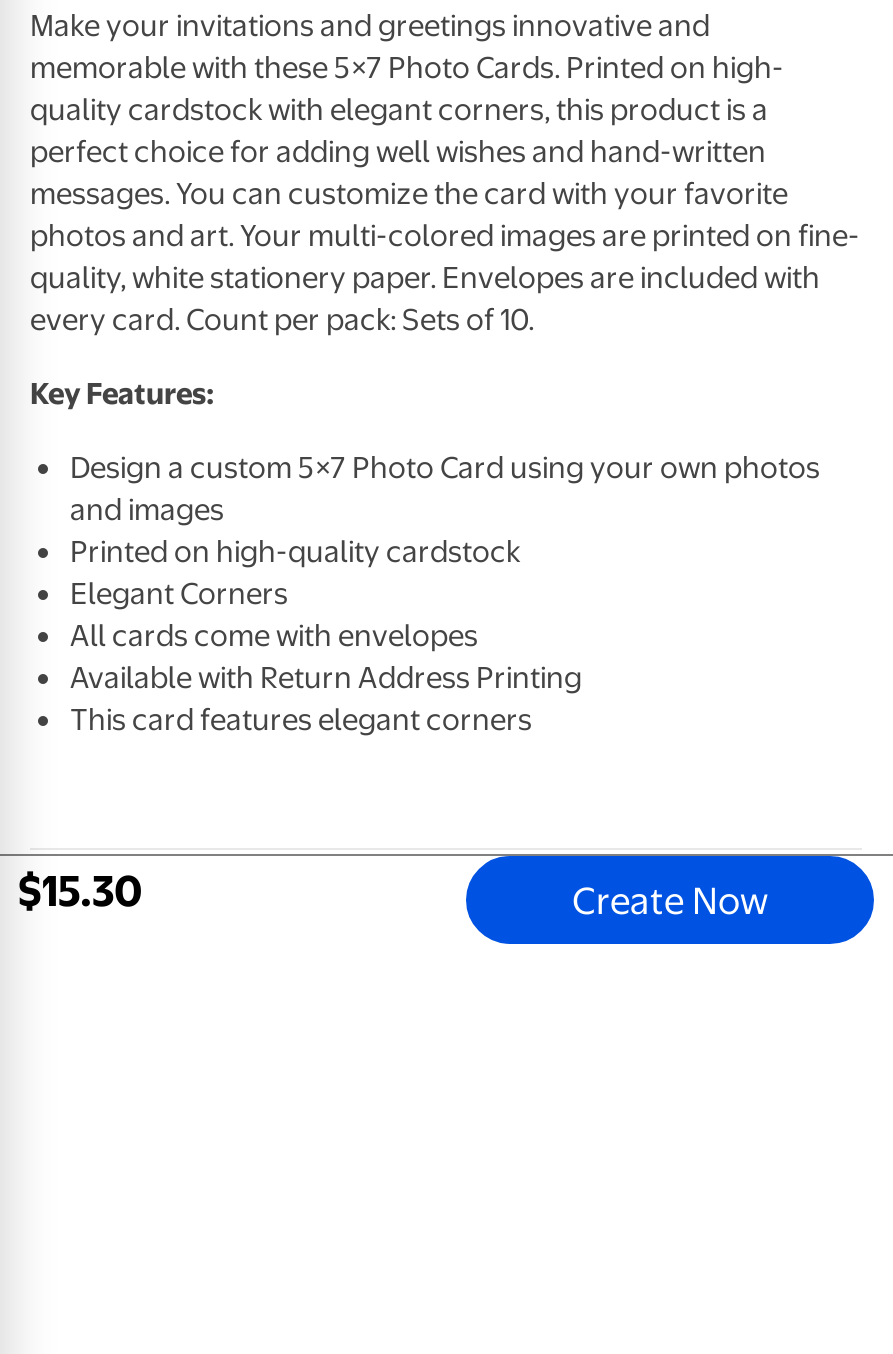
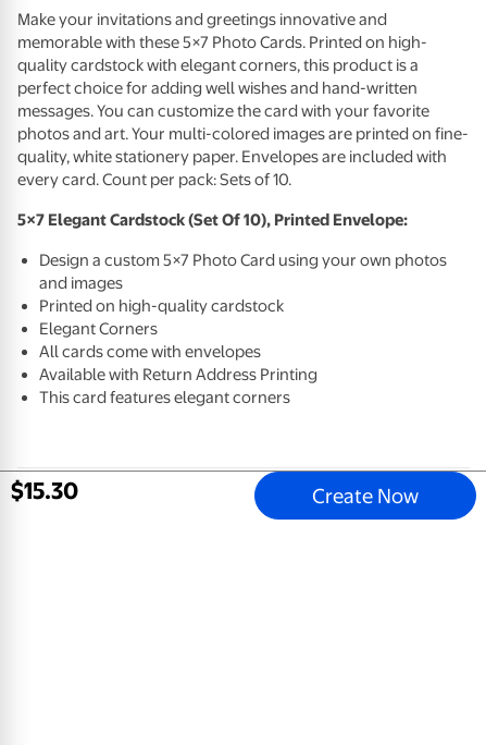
- Key Features:
+ 5×7 Elegant Cardstock (Set Of 10), Printed Envelope:
